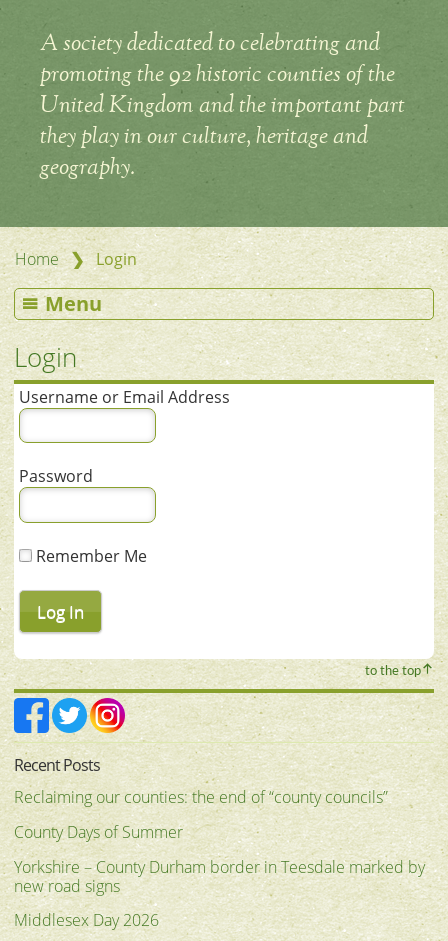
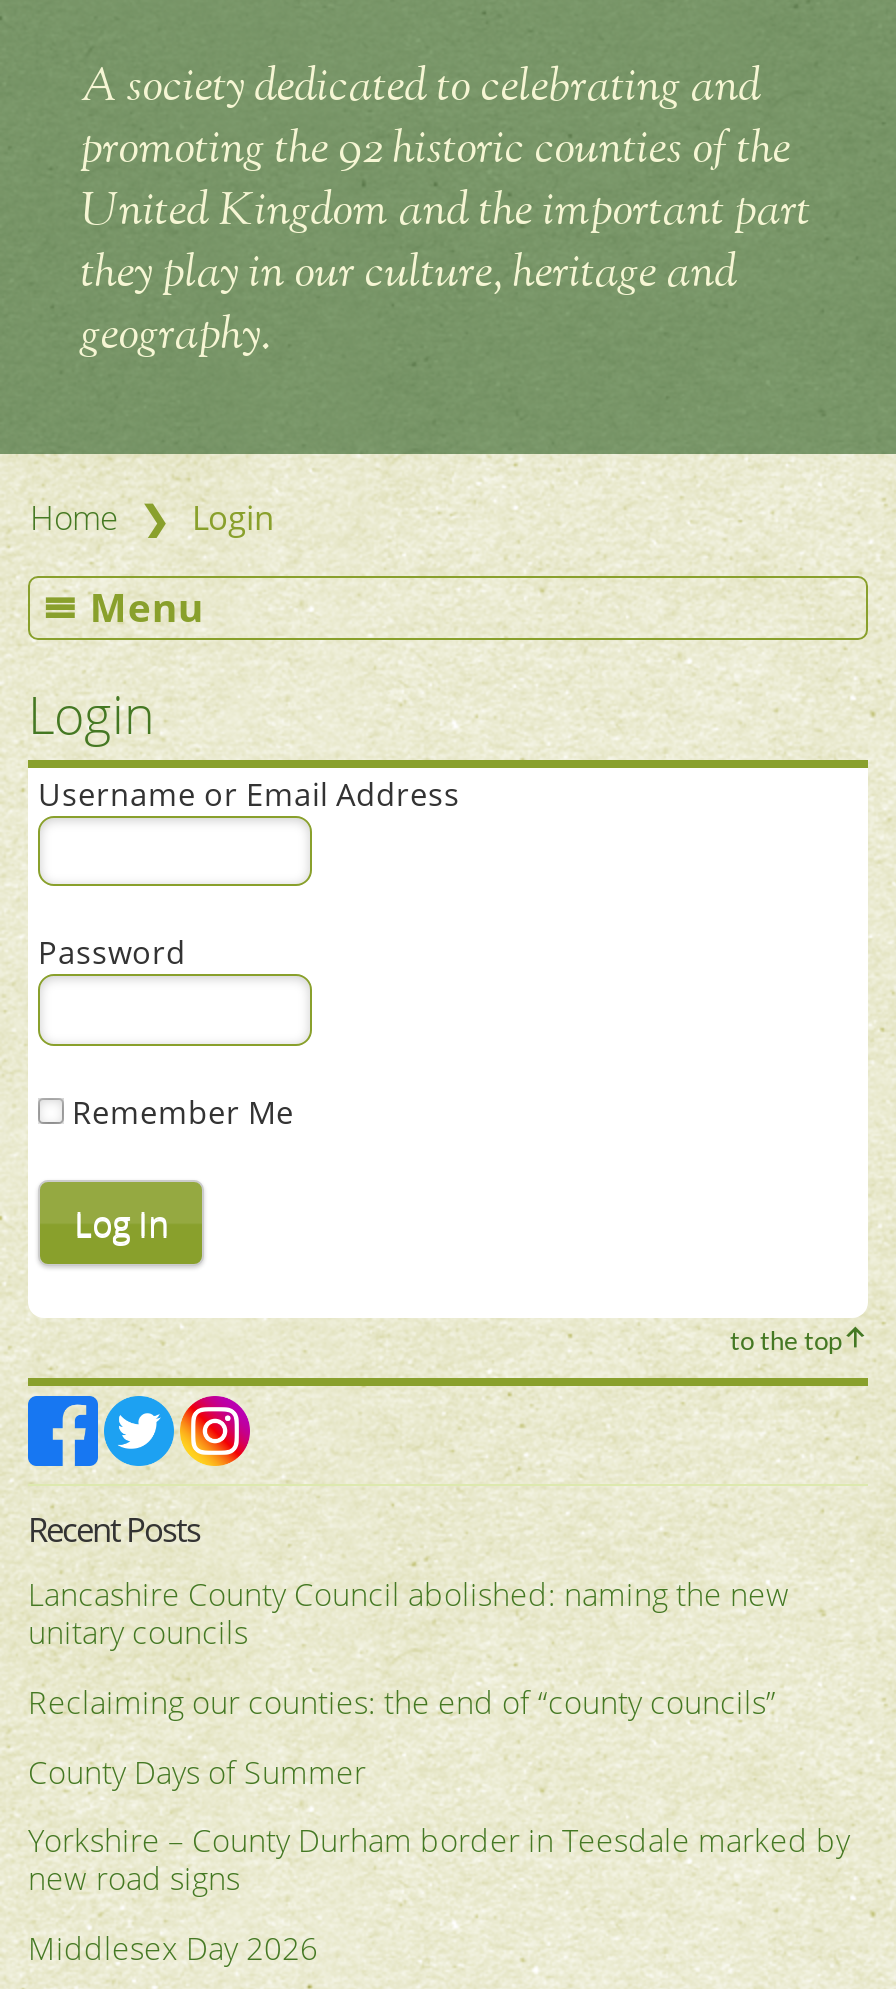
+ Lancashire County Council abolished: naming the new
+ unitary councils
